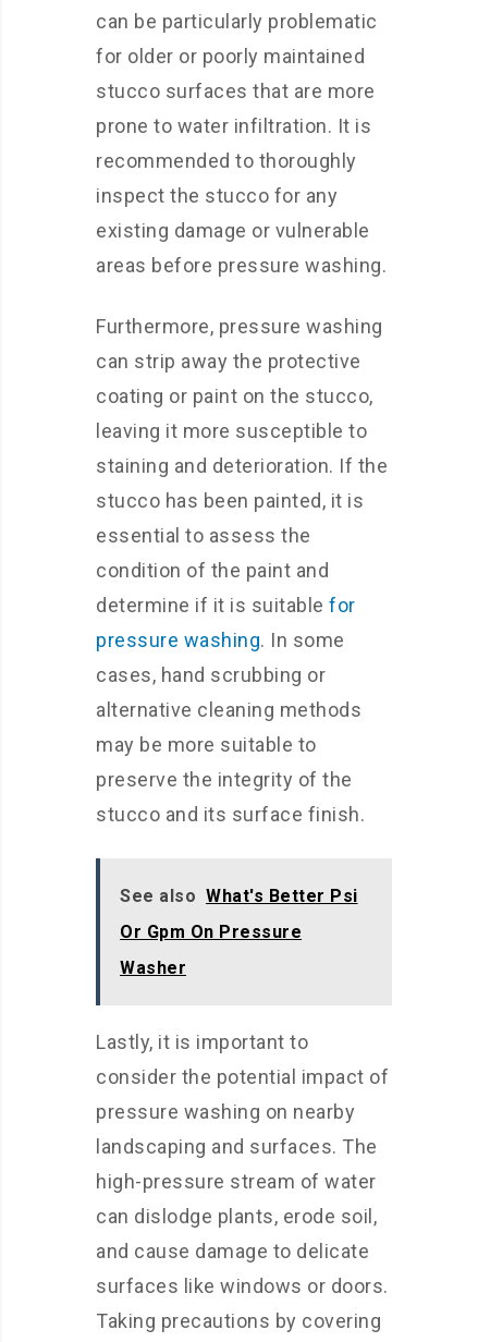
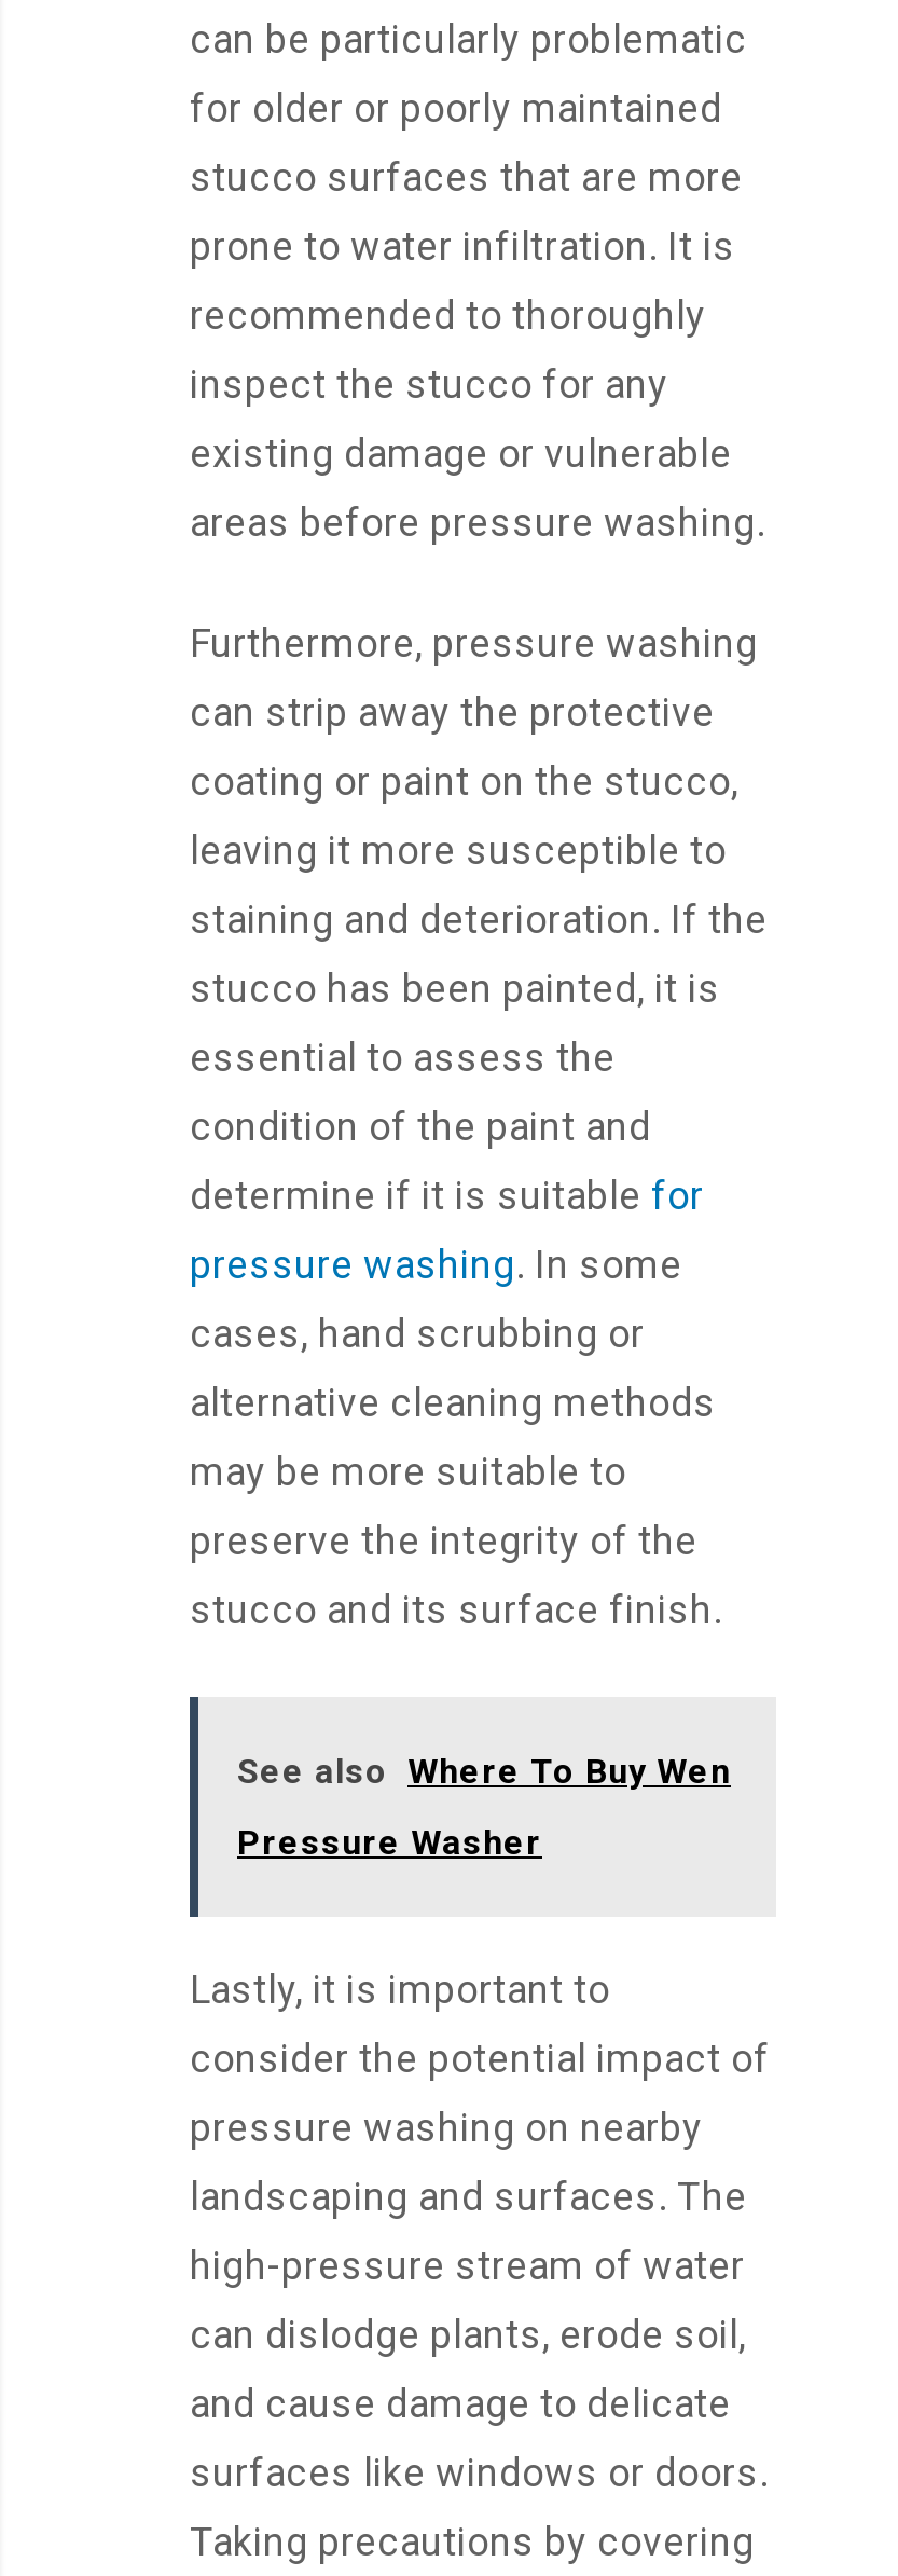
- See also What's Better Psi
- Or Gpm On Pressure
- Washer
+ See also Where To Buy Wen
+ Pressure Washer
